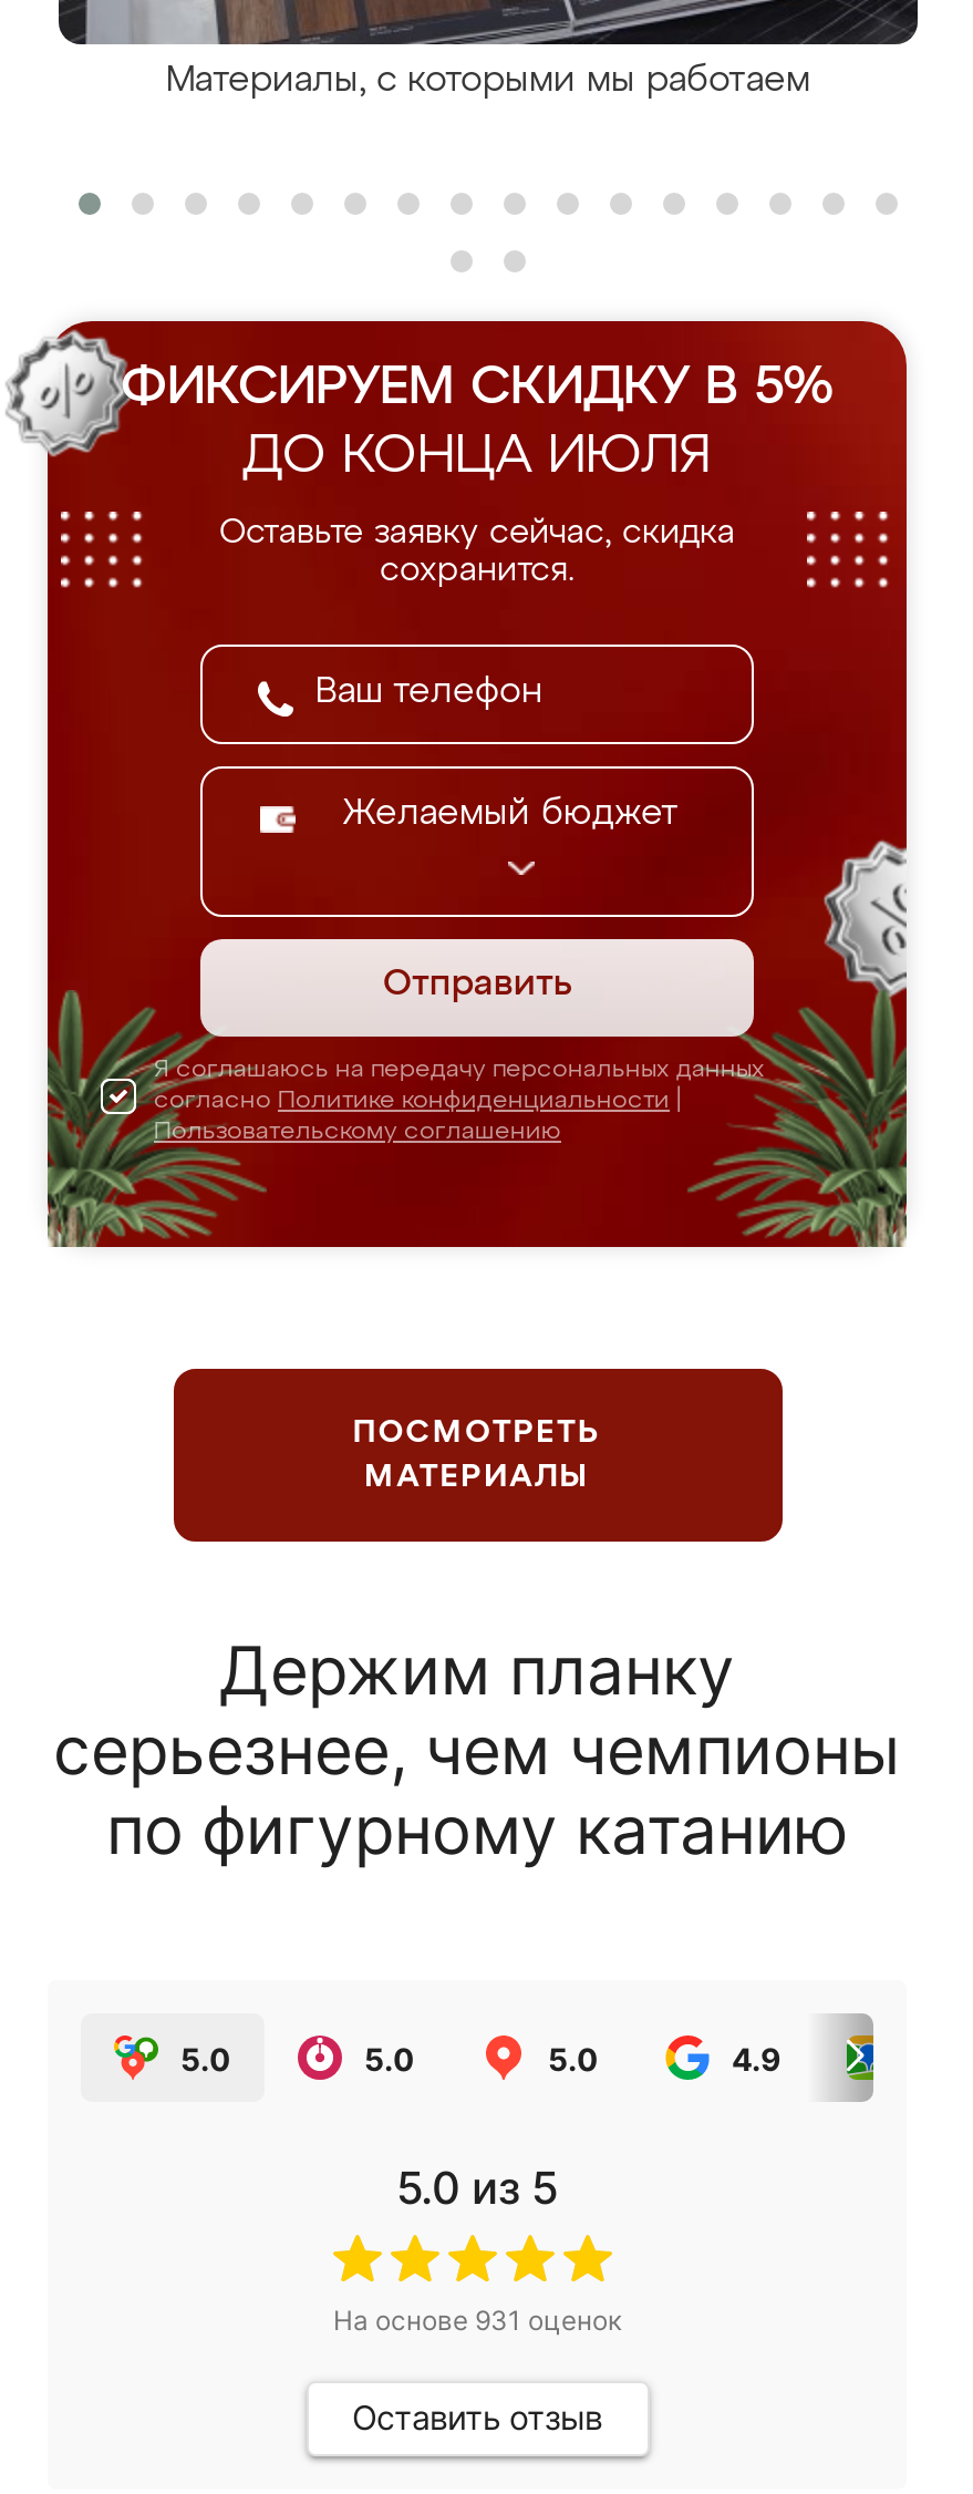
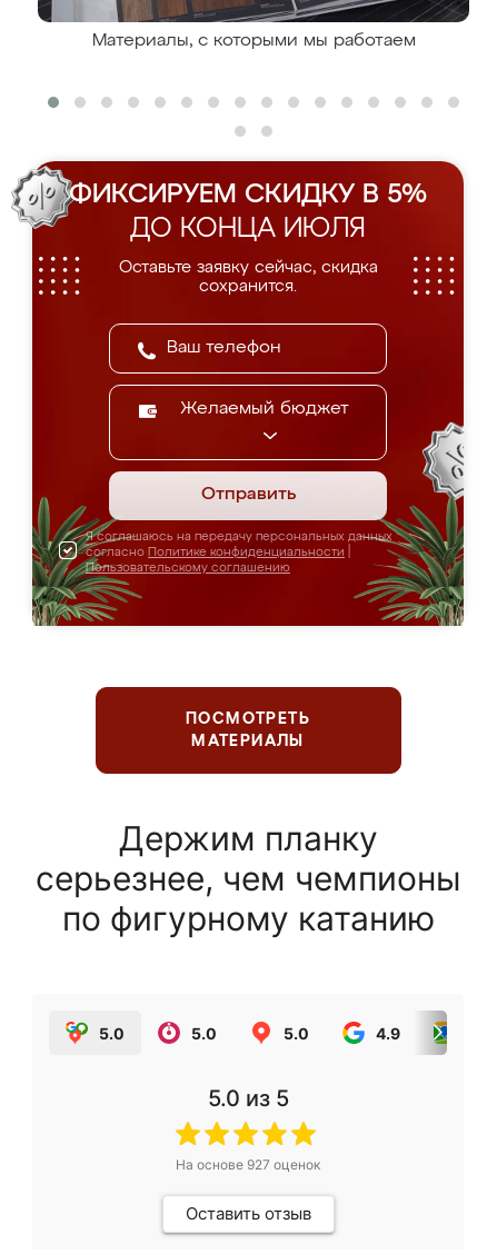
- На основе 931 оценок
+ На основе 927 оценок
